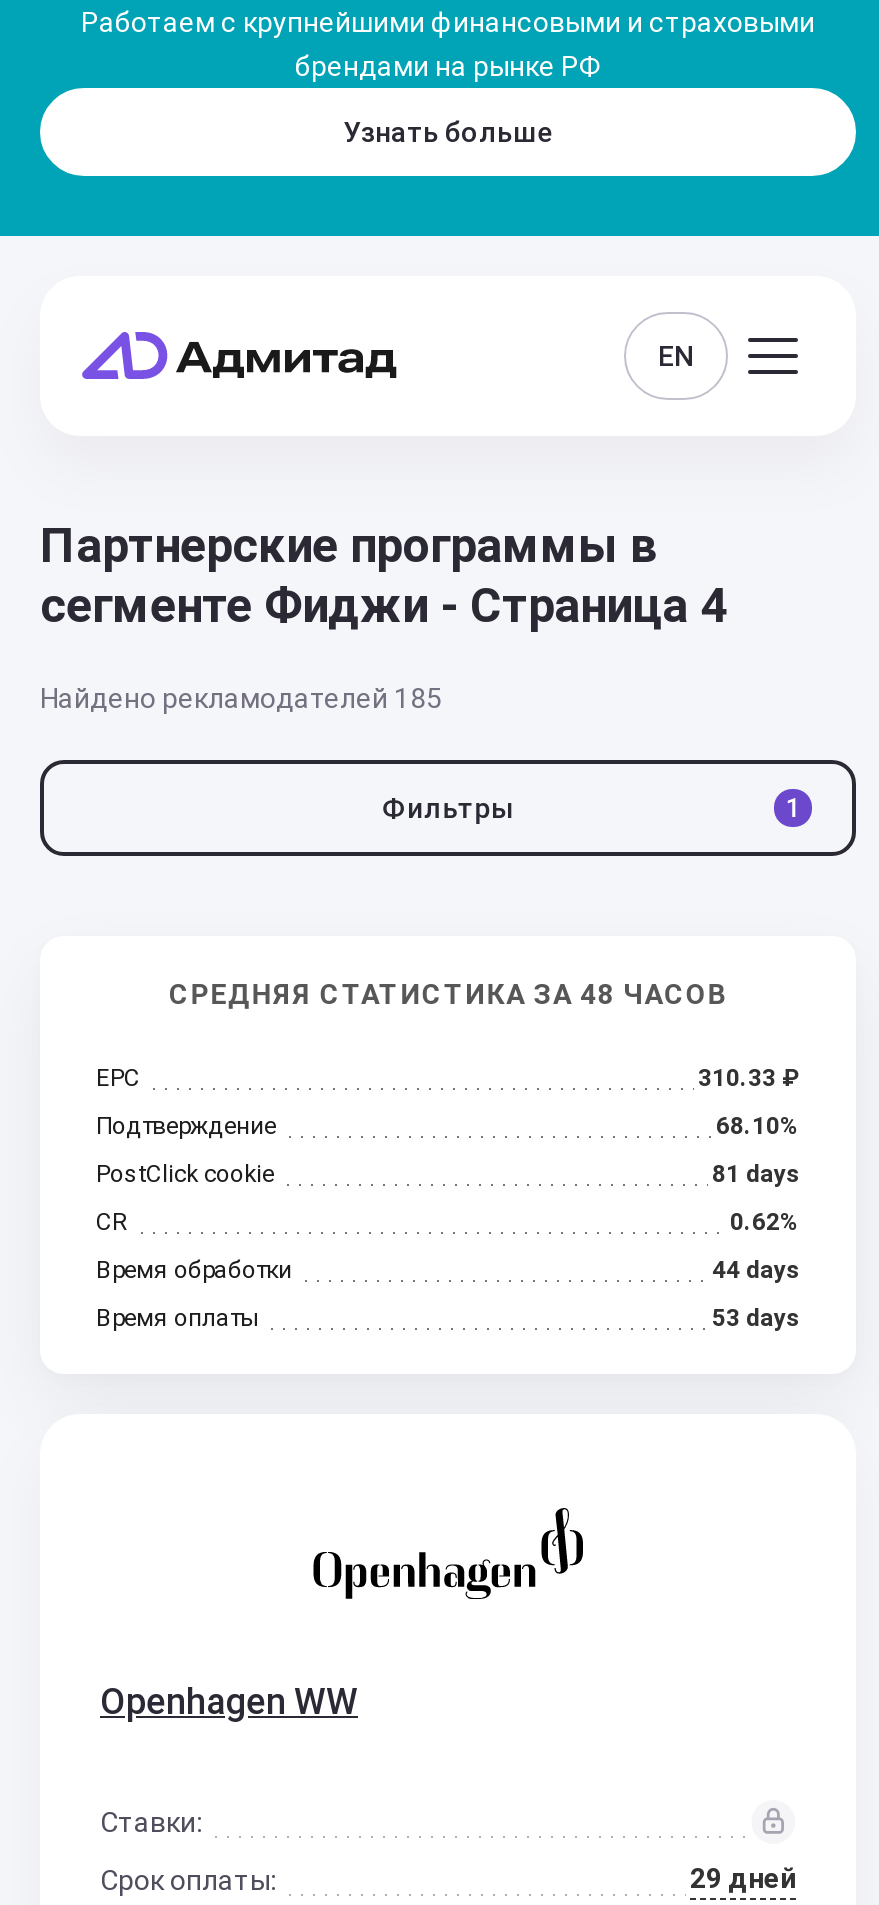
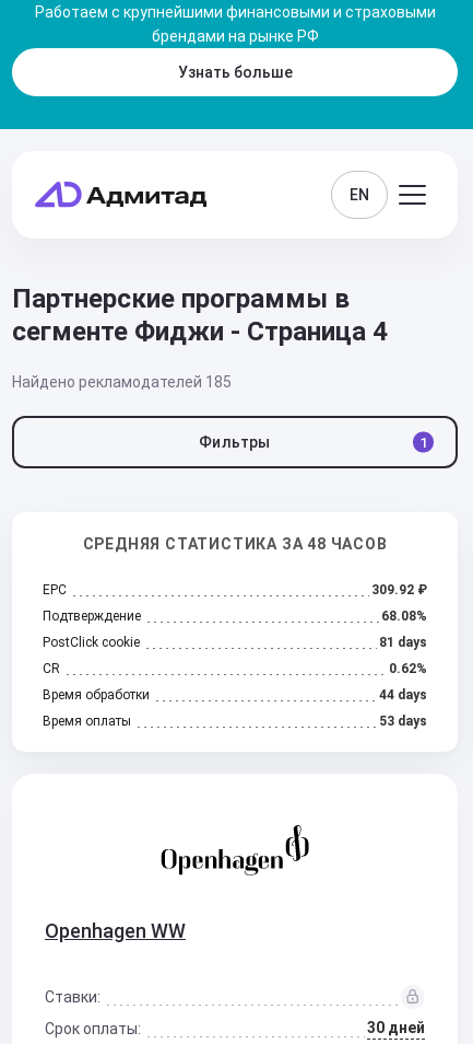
- 310.33 ₽
+ 309.92 ₽

- 68.10%
+ 68.08%

- 29 дней
+ 30 дней
